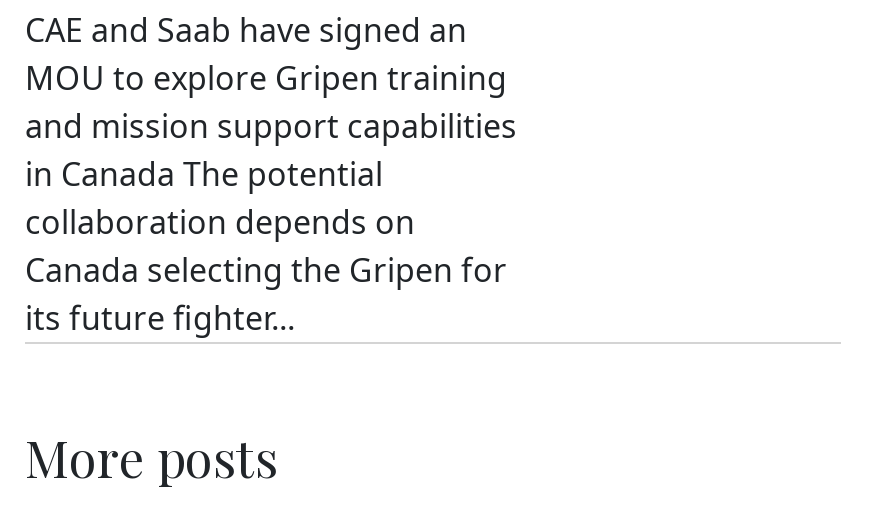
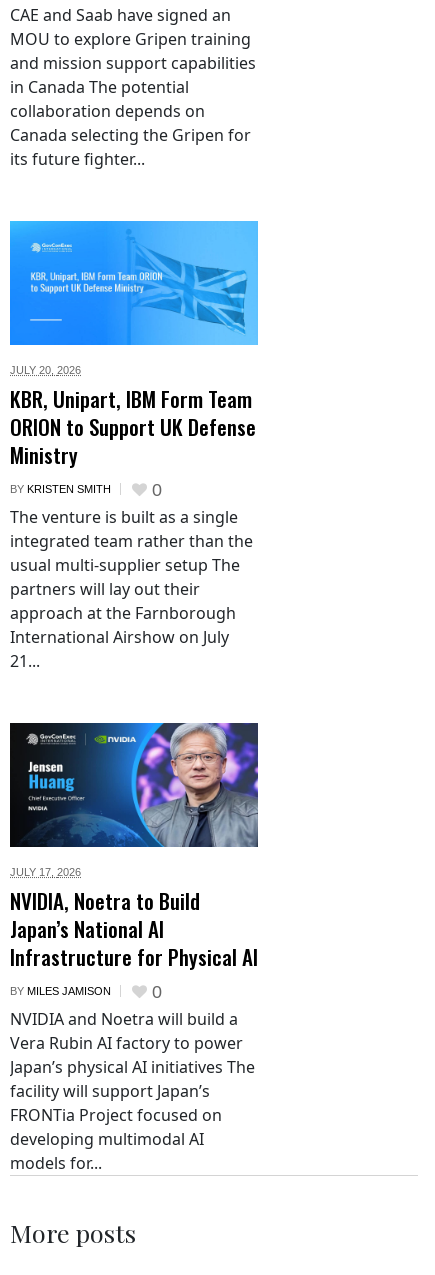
+ [image]
+ JULY 20, 2026
+ KBR, Unipart, IBM Form Team
+ ORION to Support UK Defense
+ Ministry
+ BY KRISTEN SMITH
+ 0
+ The venture is built as a single
+ integrated team rather than the
+ usual multi-supplier setup The
+ partners will lay out their
+ approach at the Farnborough
+ International Airshow on July
+ 21...

+ [image]
+ JULY 17, 2026
+ NVIDIA, Noetra to Build
+ Japan’s National AI
+ Infrastructure for Physical AI
+ BY MILES JAMISON
+ 0
+ NVIDIA and Noetra will build a
+ Vera Rubin AI factory to power
+ Japan’s physical AI initiatives The
+ facility will support Japan’s
+ FRONTia Project focused on
+ developing multimodal AI
+ models for...
